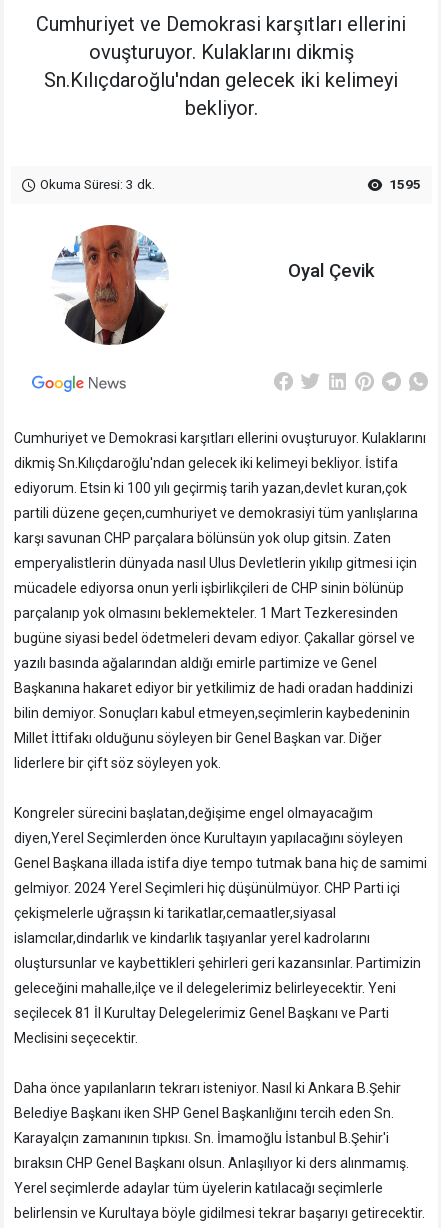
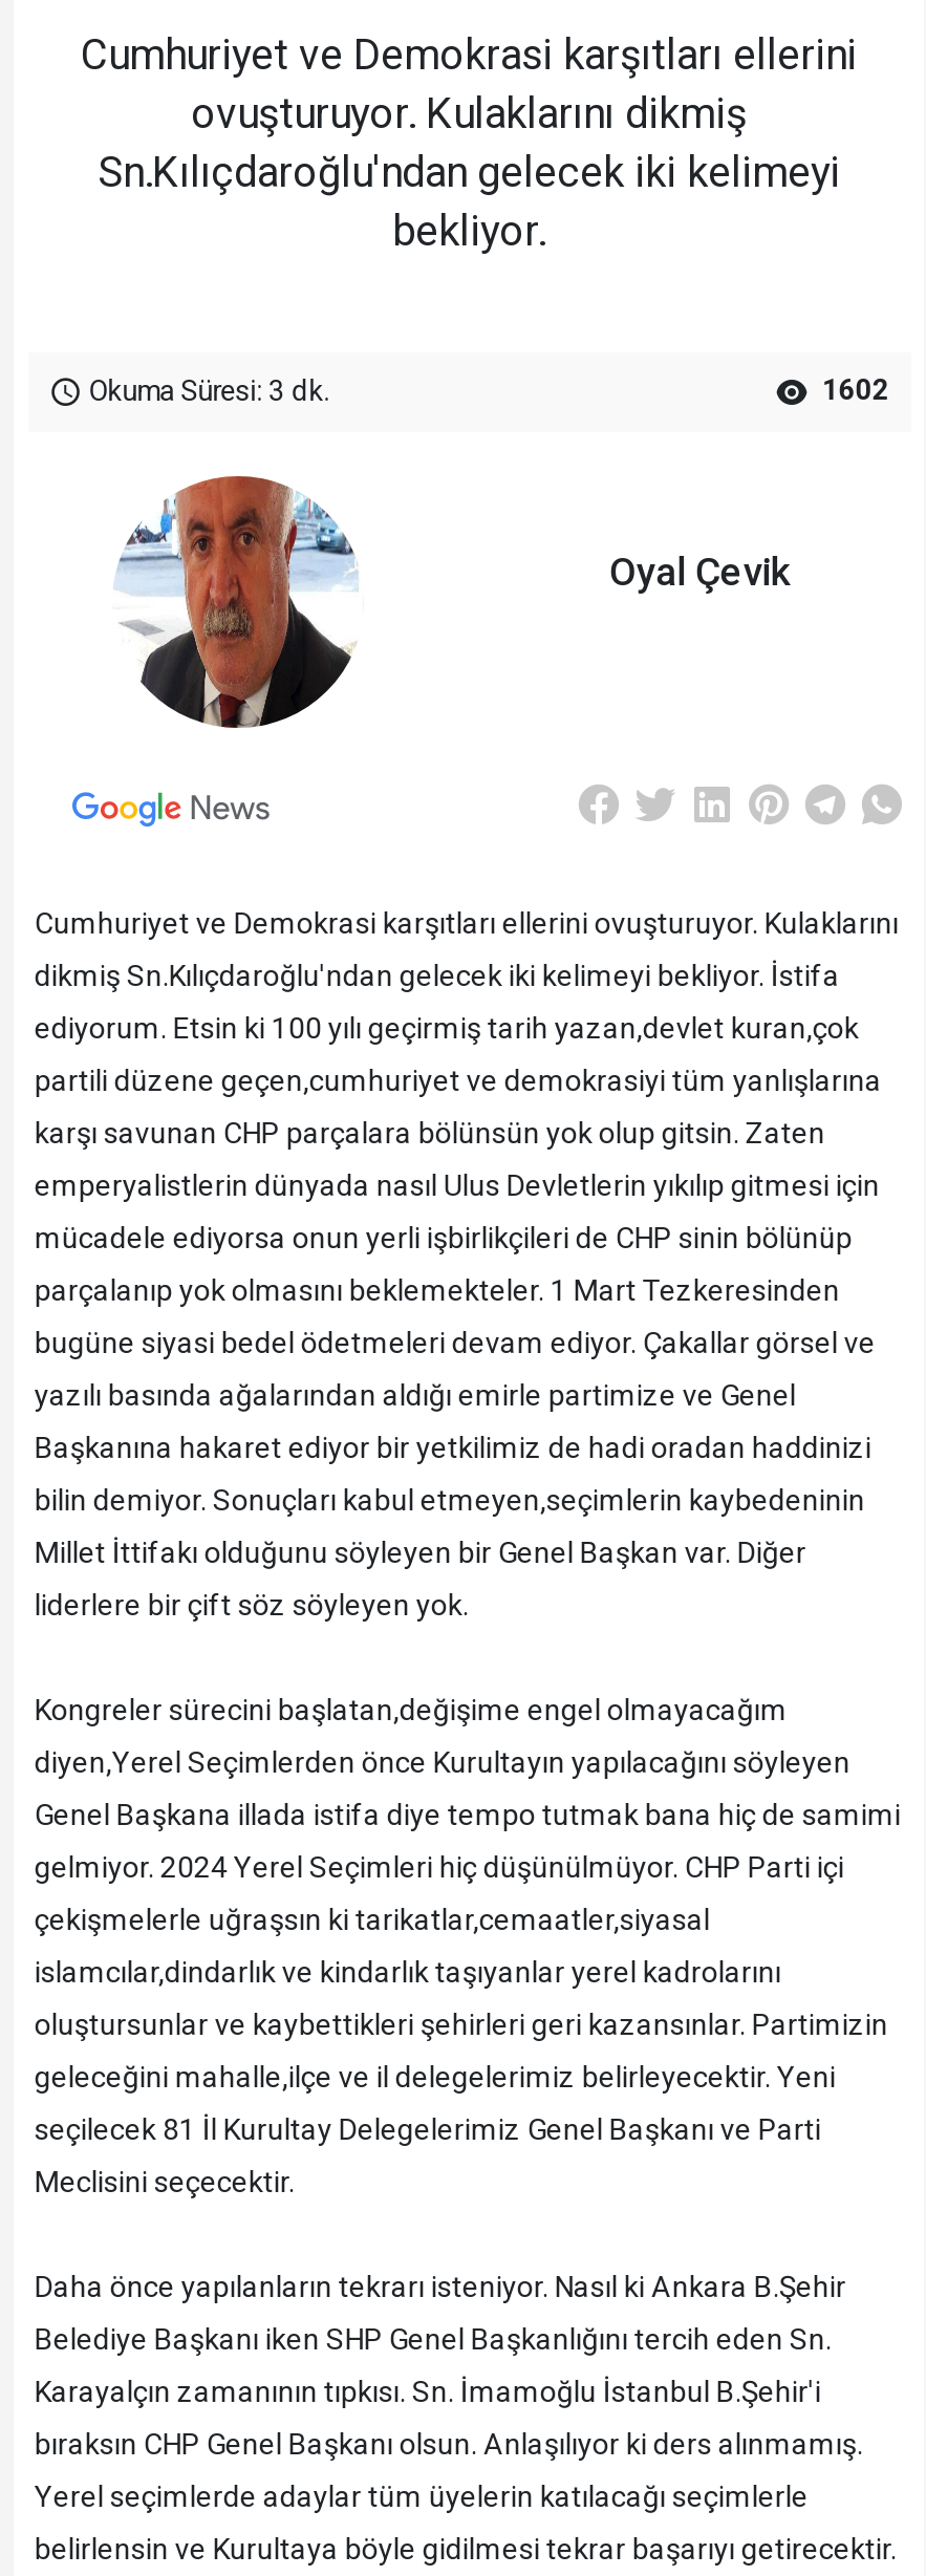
- 1595
+ 1602
